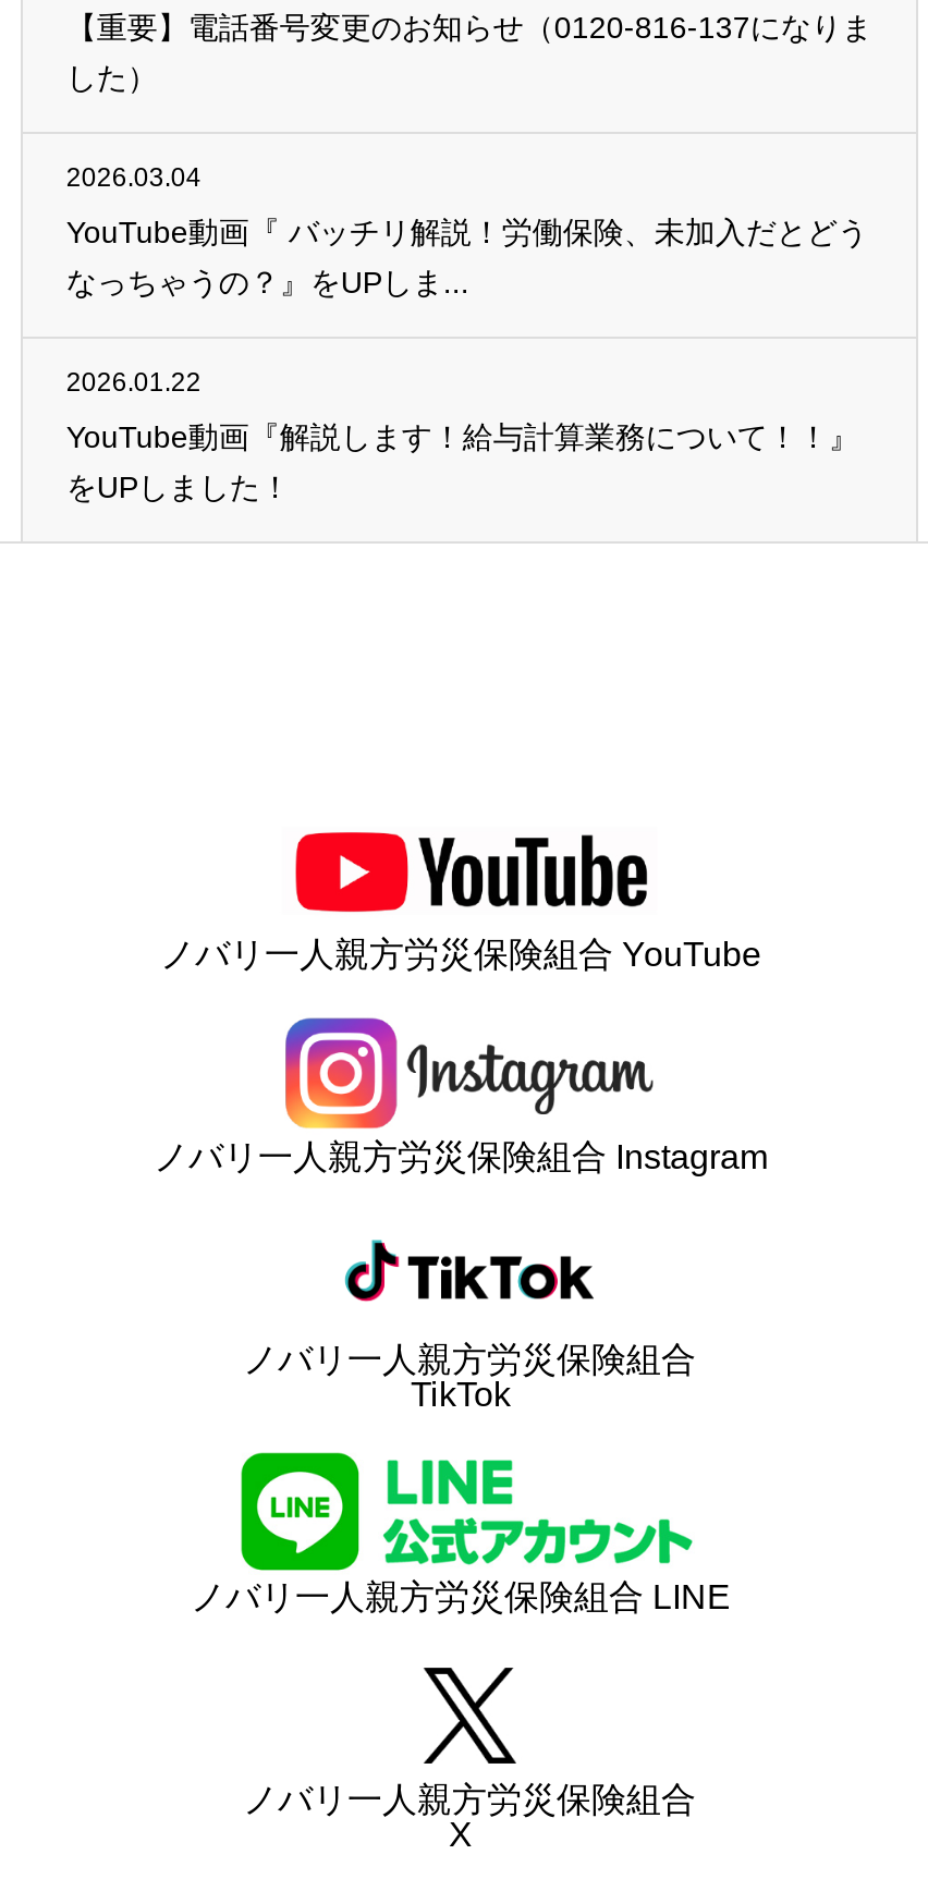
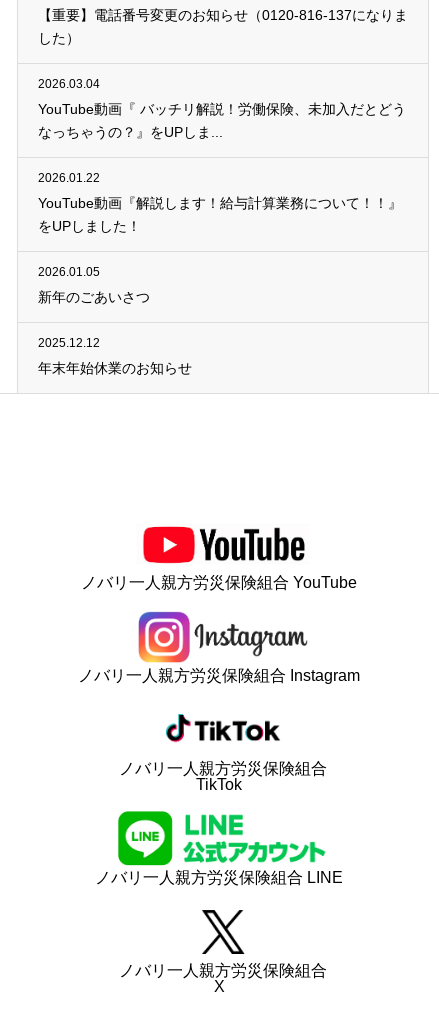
+ 2026.01.05
+ 新年のごあいさつ
+ 2025.12.12
+ 年末年始休業のお知らせ
